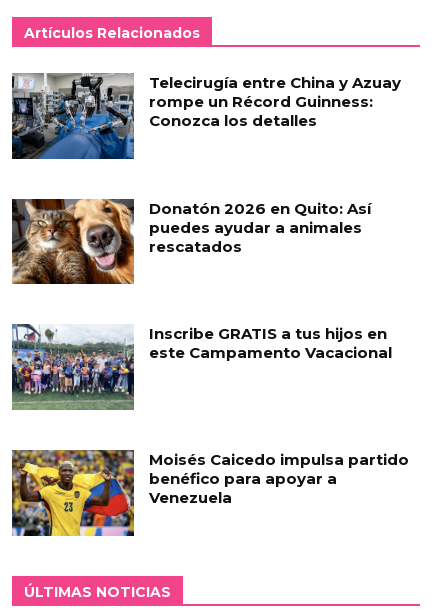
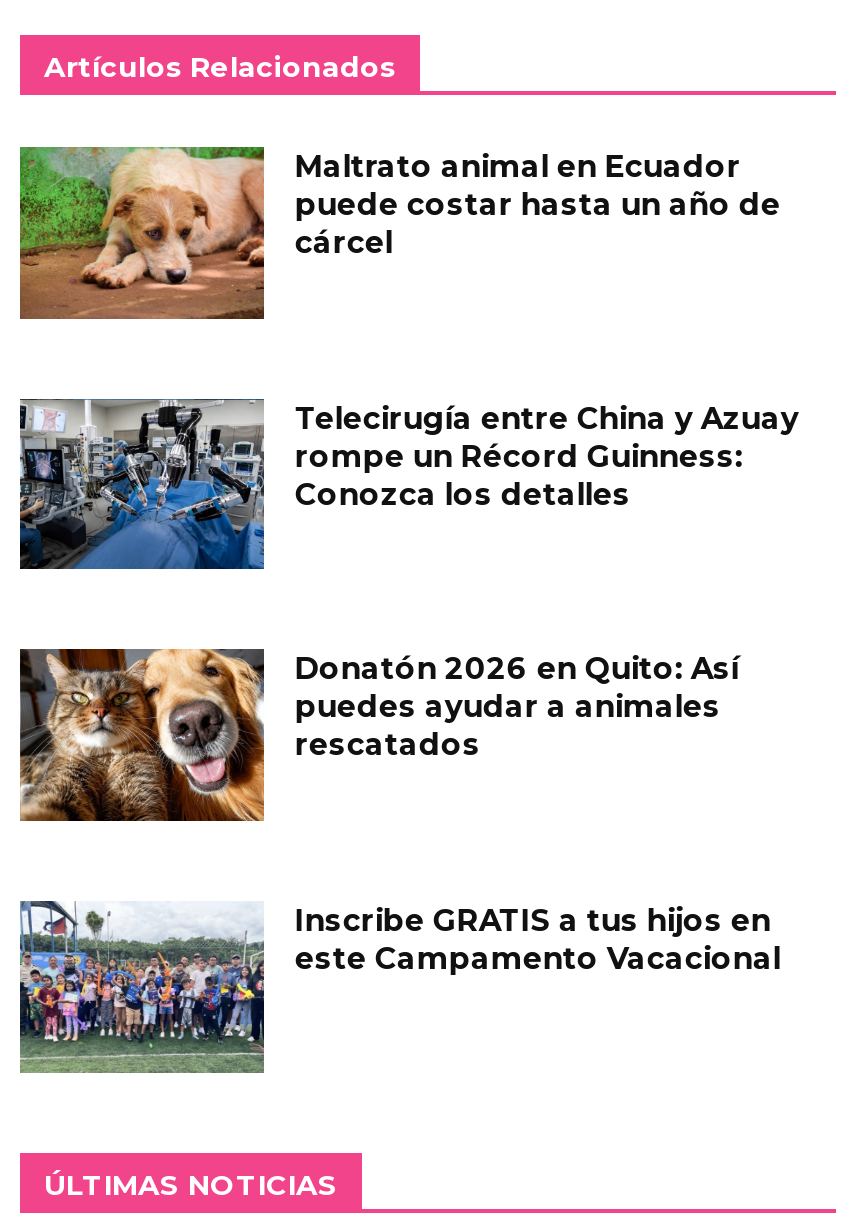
+ [image]
+ Maltrato animal en Ecuador
+ puede costar hasta un año de
+ cárcel

moved down: [image] | Telecirugía entre China y Azuay | rompe un Récord Guinness: | ... | Inscribe GRATIS a tus hijos en | este Campamento Vacacional

moved down: [image]

- [image]
- Moisés Caicedo impulsa partido
- benéfico para apoyar a
- Venezuela
